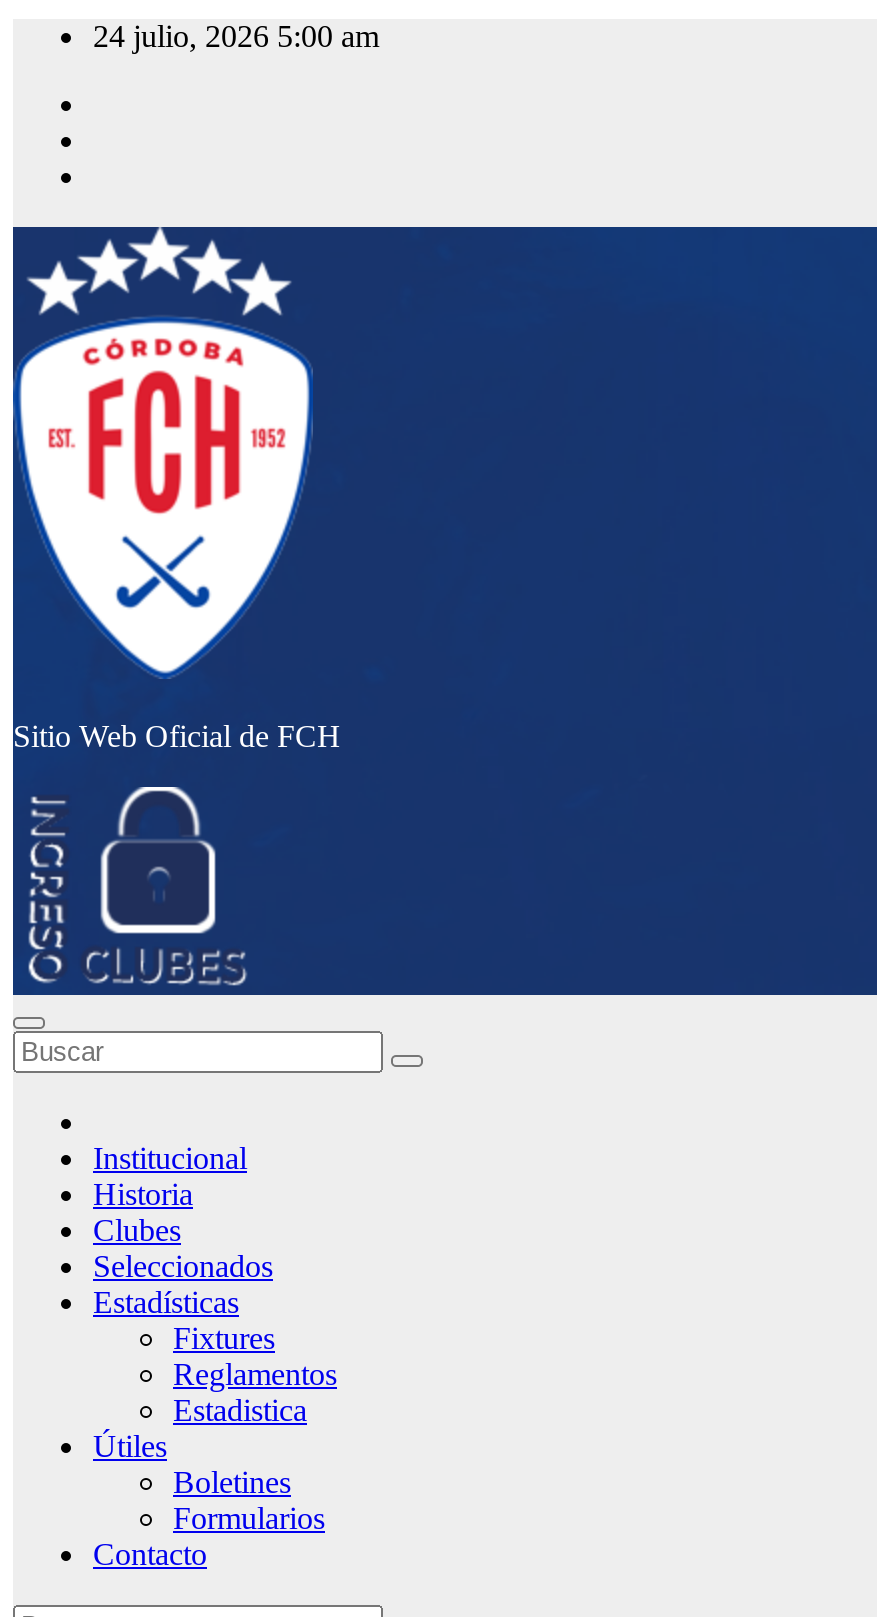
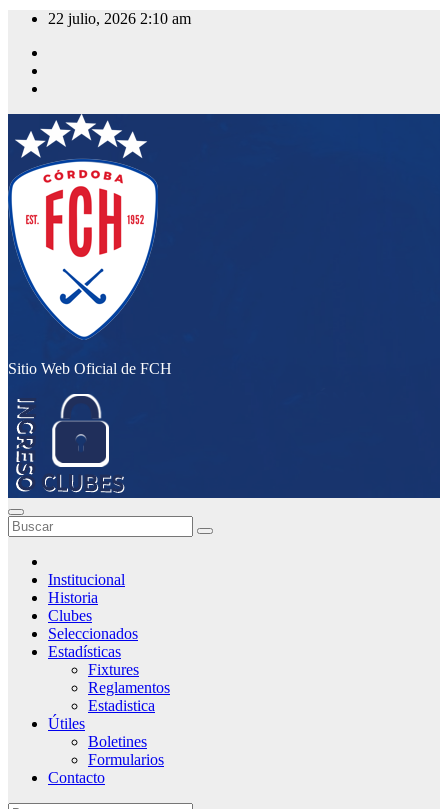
- 24 julio, 2026 5:00 am
+ 22 julio, 2026 2:10 am
